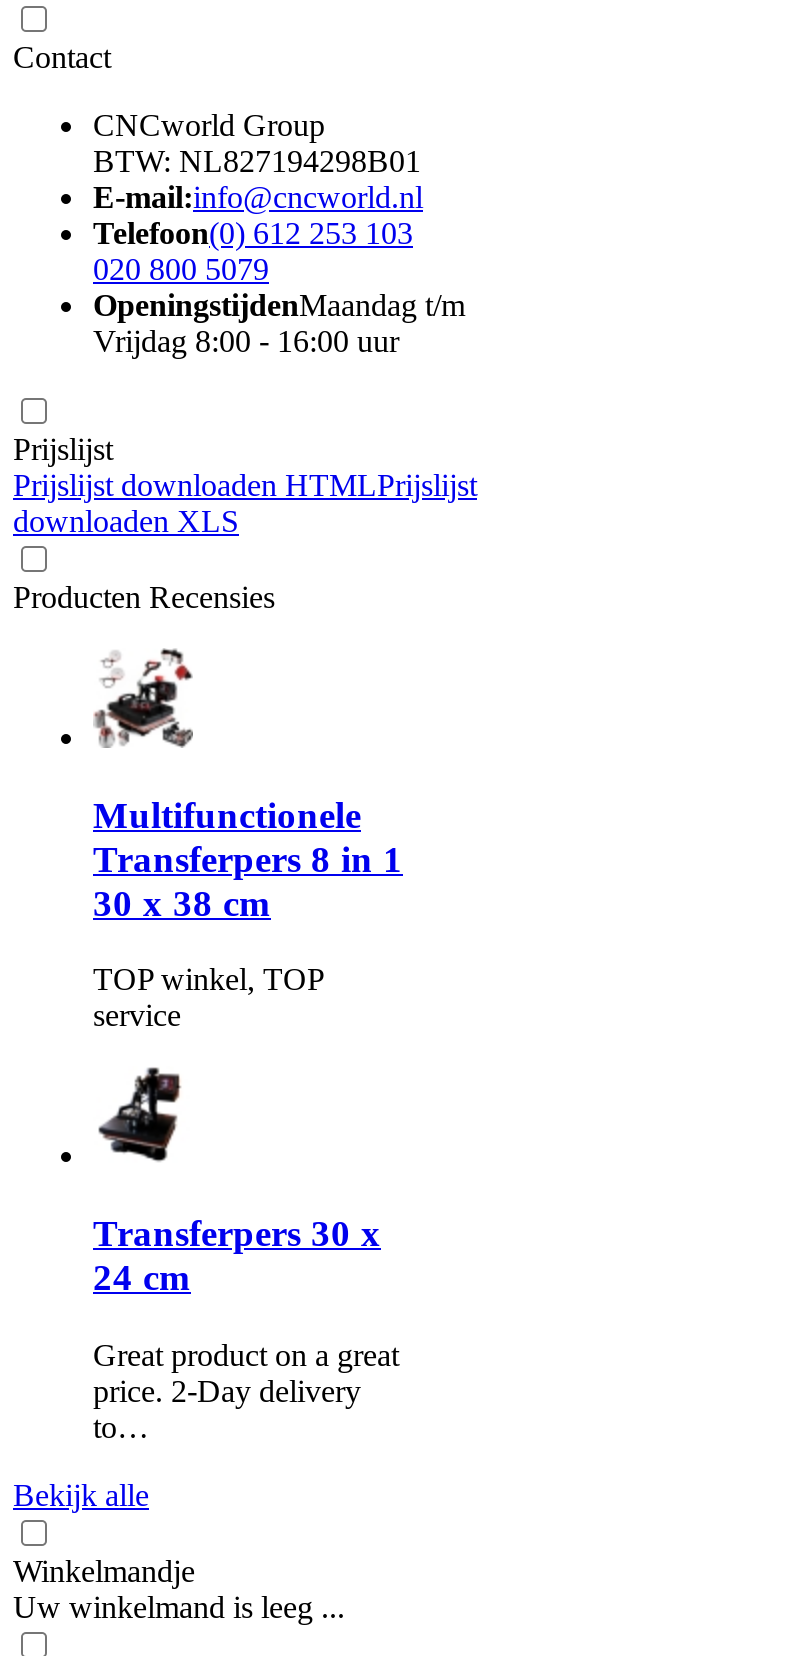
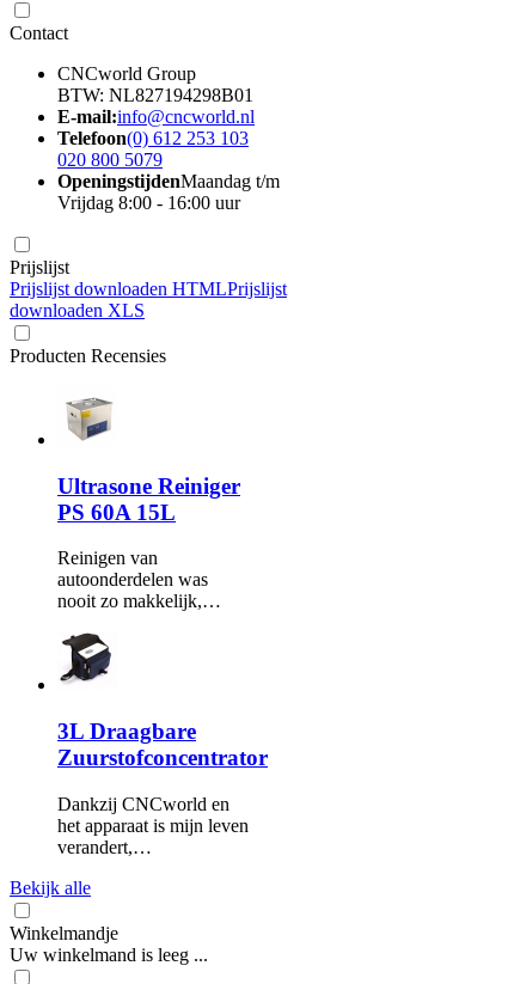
- [image]
- Multifunctionele
- Transferpers 8 in 1
- 30 x 38 cm
+ [image]
+ Ultrasone Reiniger
+ PS 60A 15L

- TOP winkel, TOP
- service
+ Reinigen van
+ autoonderdelen was
+ nooit zo makkelijk,…

- [image]
- Transferpers 30 x
- 24 cm
+ [image]
+ 3L Draagbare
+ Zuurstofconcentrator

- Great product on a great
- price. 2-Day delivery
- to…
+ Dankzij CNCworld en
+ het apparaat is mijn leven
+ verandert,…
